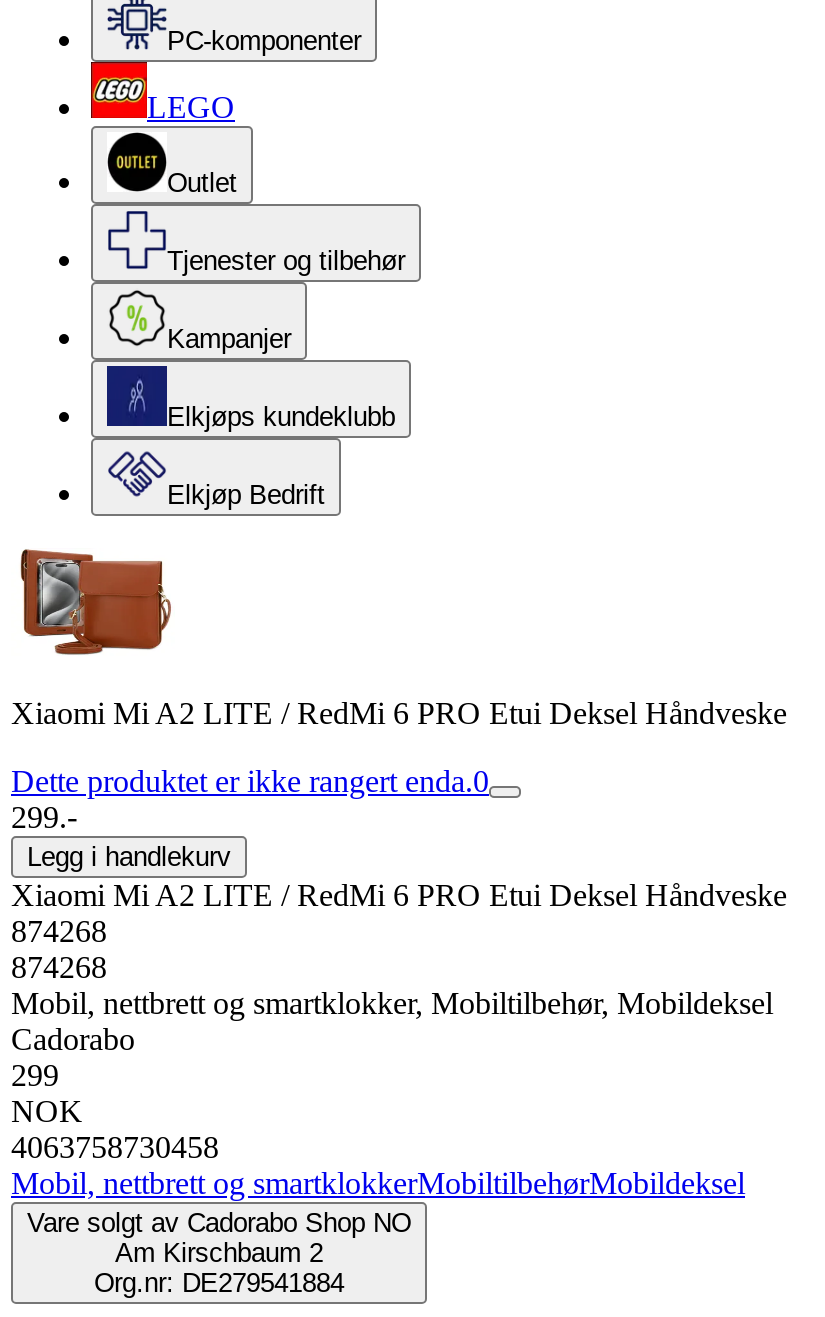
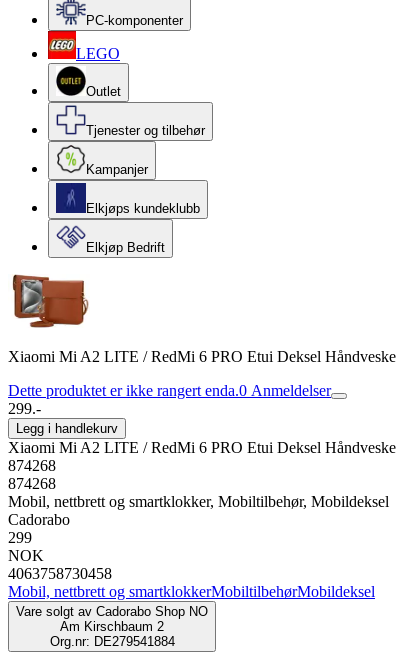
- Dette produktet er ikke rangert enda.0
+ Dette produktet er ikke rangert enda.0 Anmeldelser
